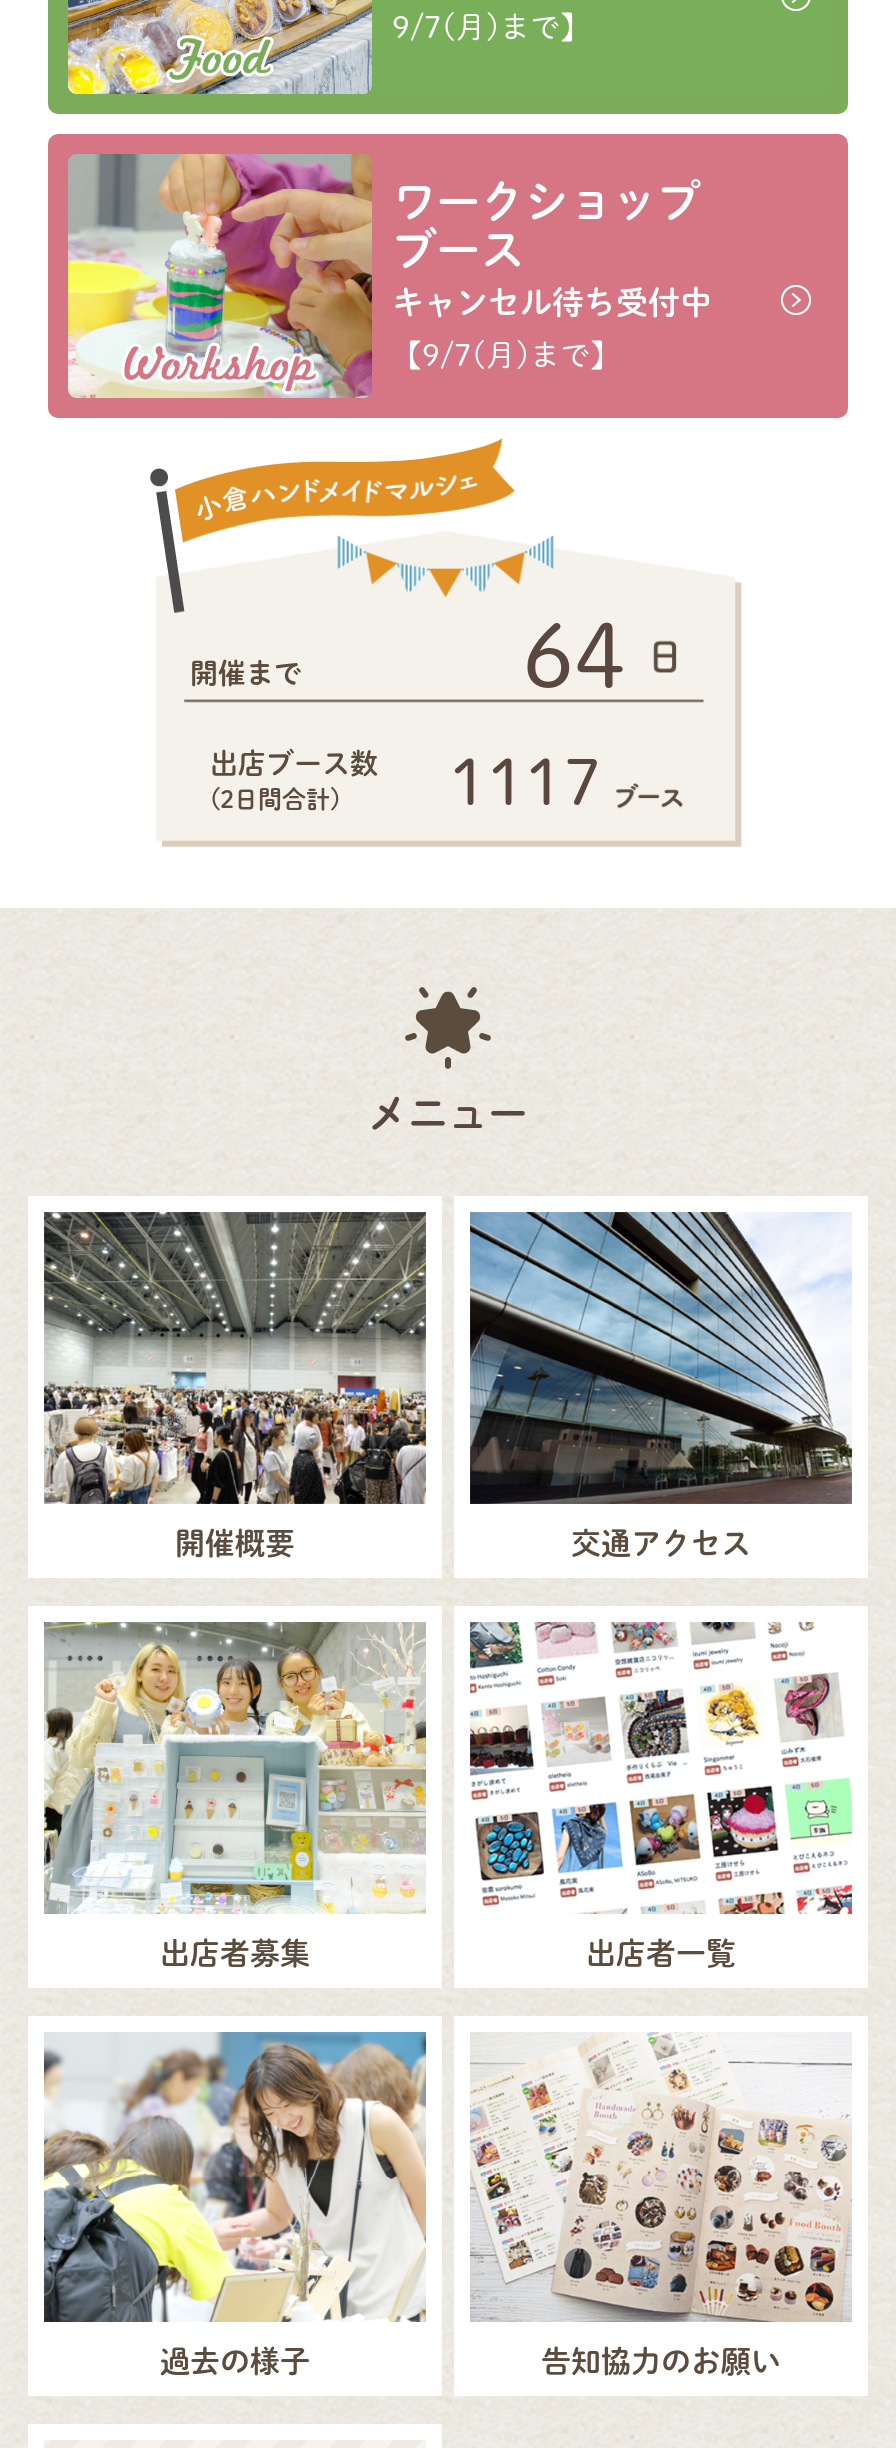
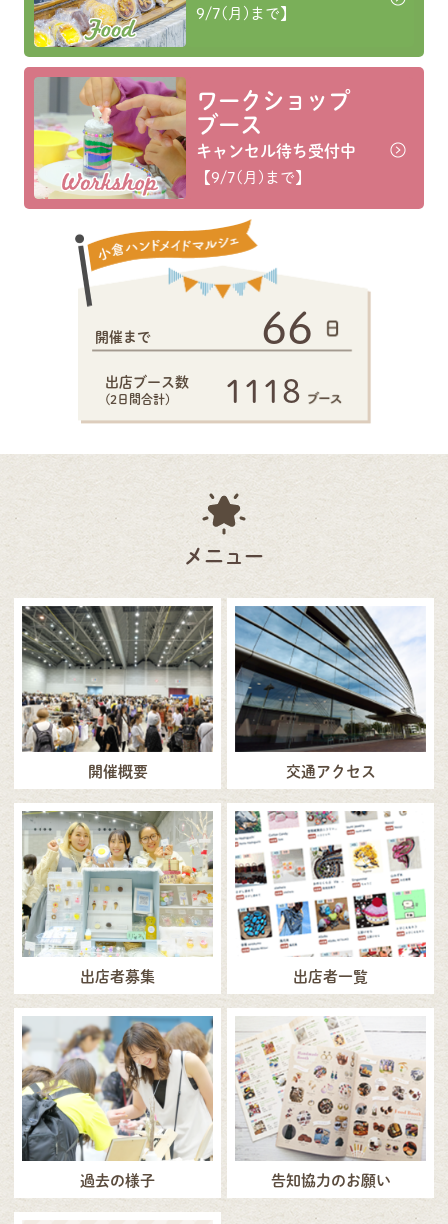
- 64
+ 66

- 1117
+ 1118
